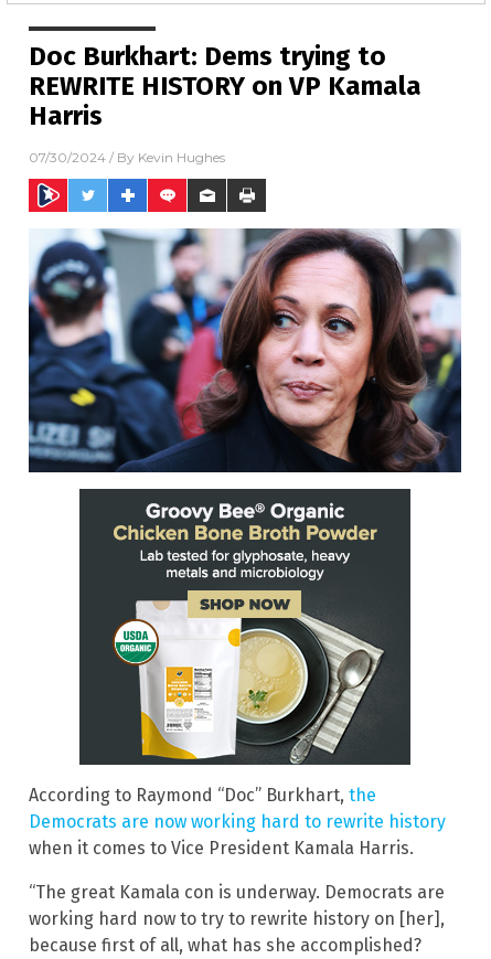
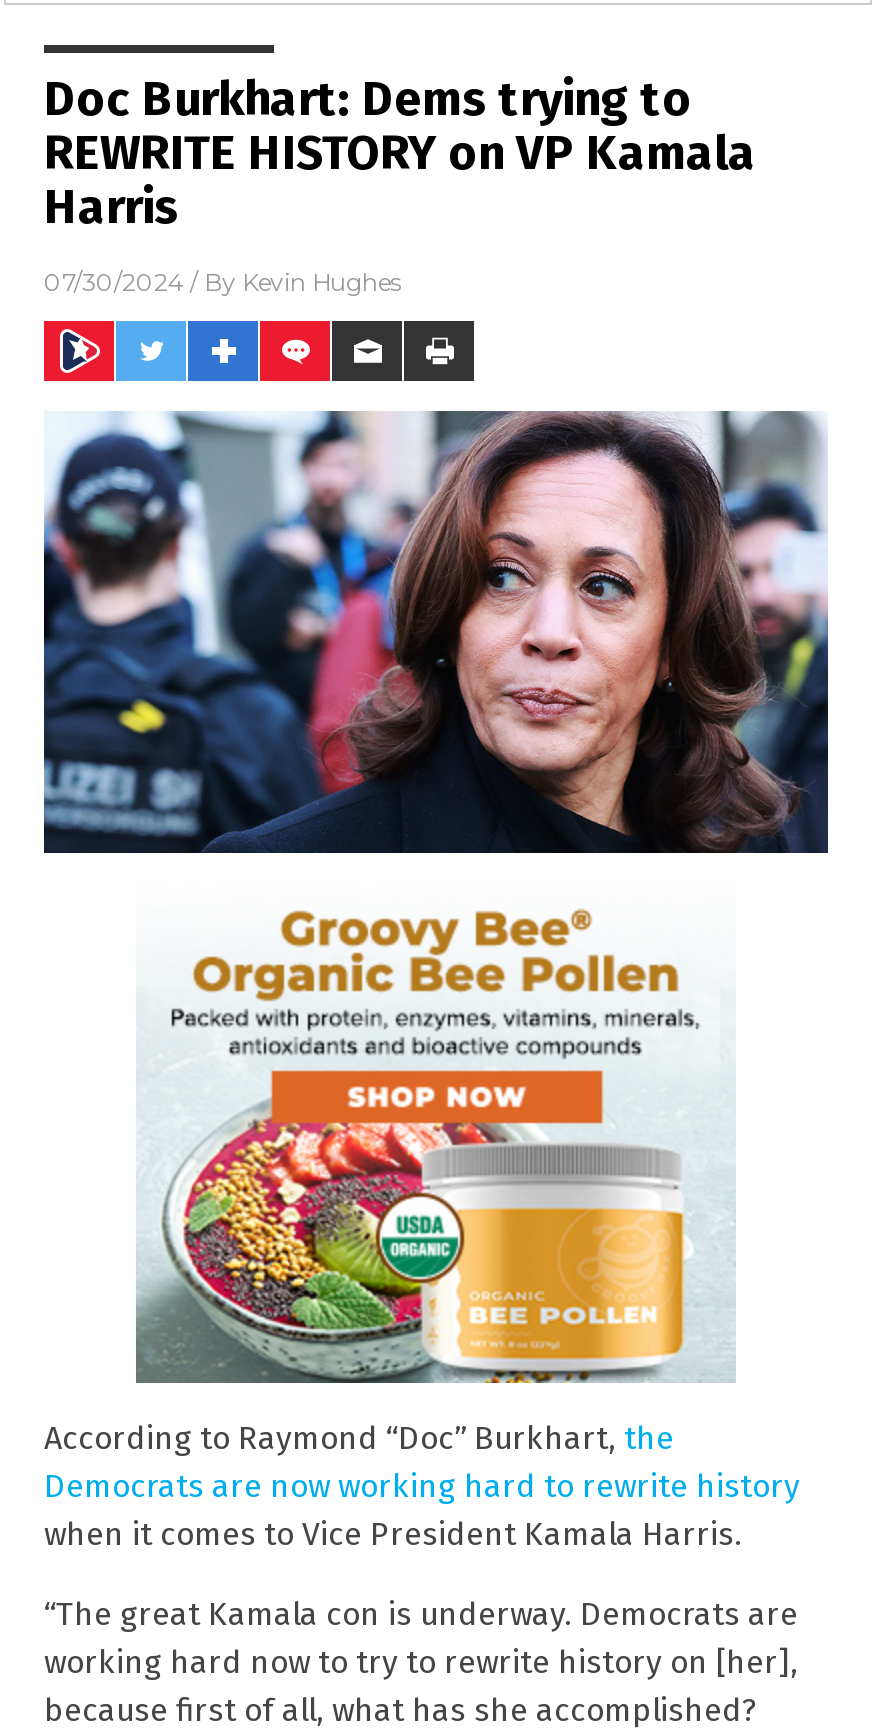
- [image]
+ [image]
